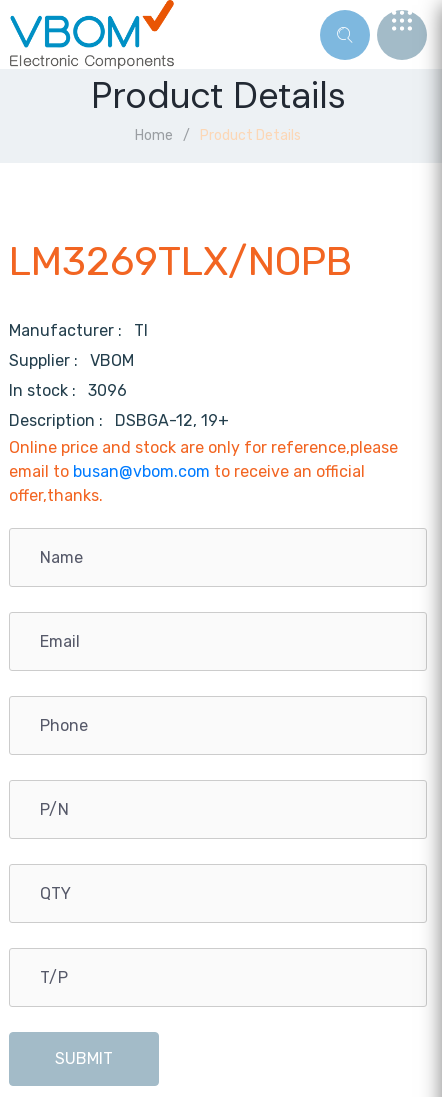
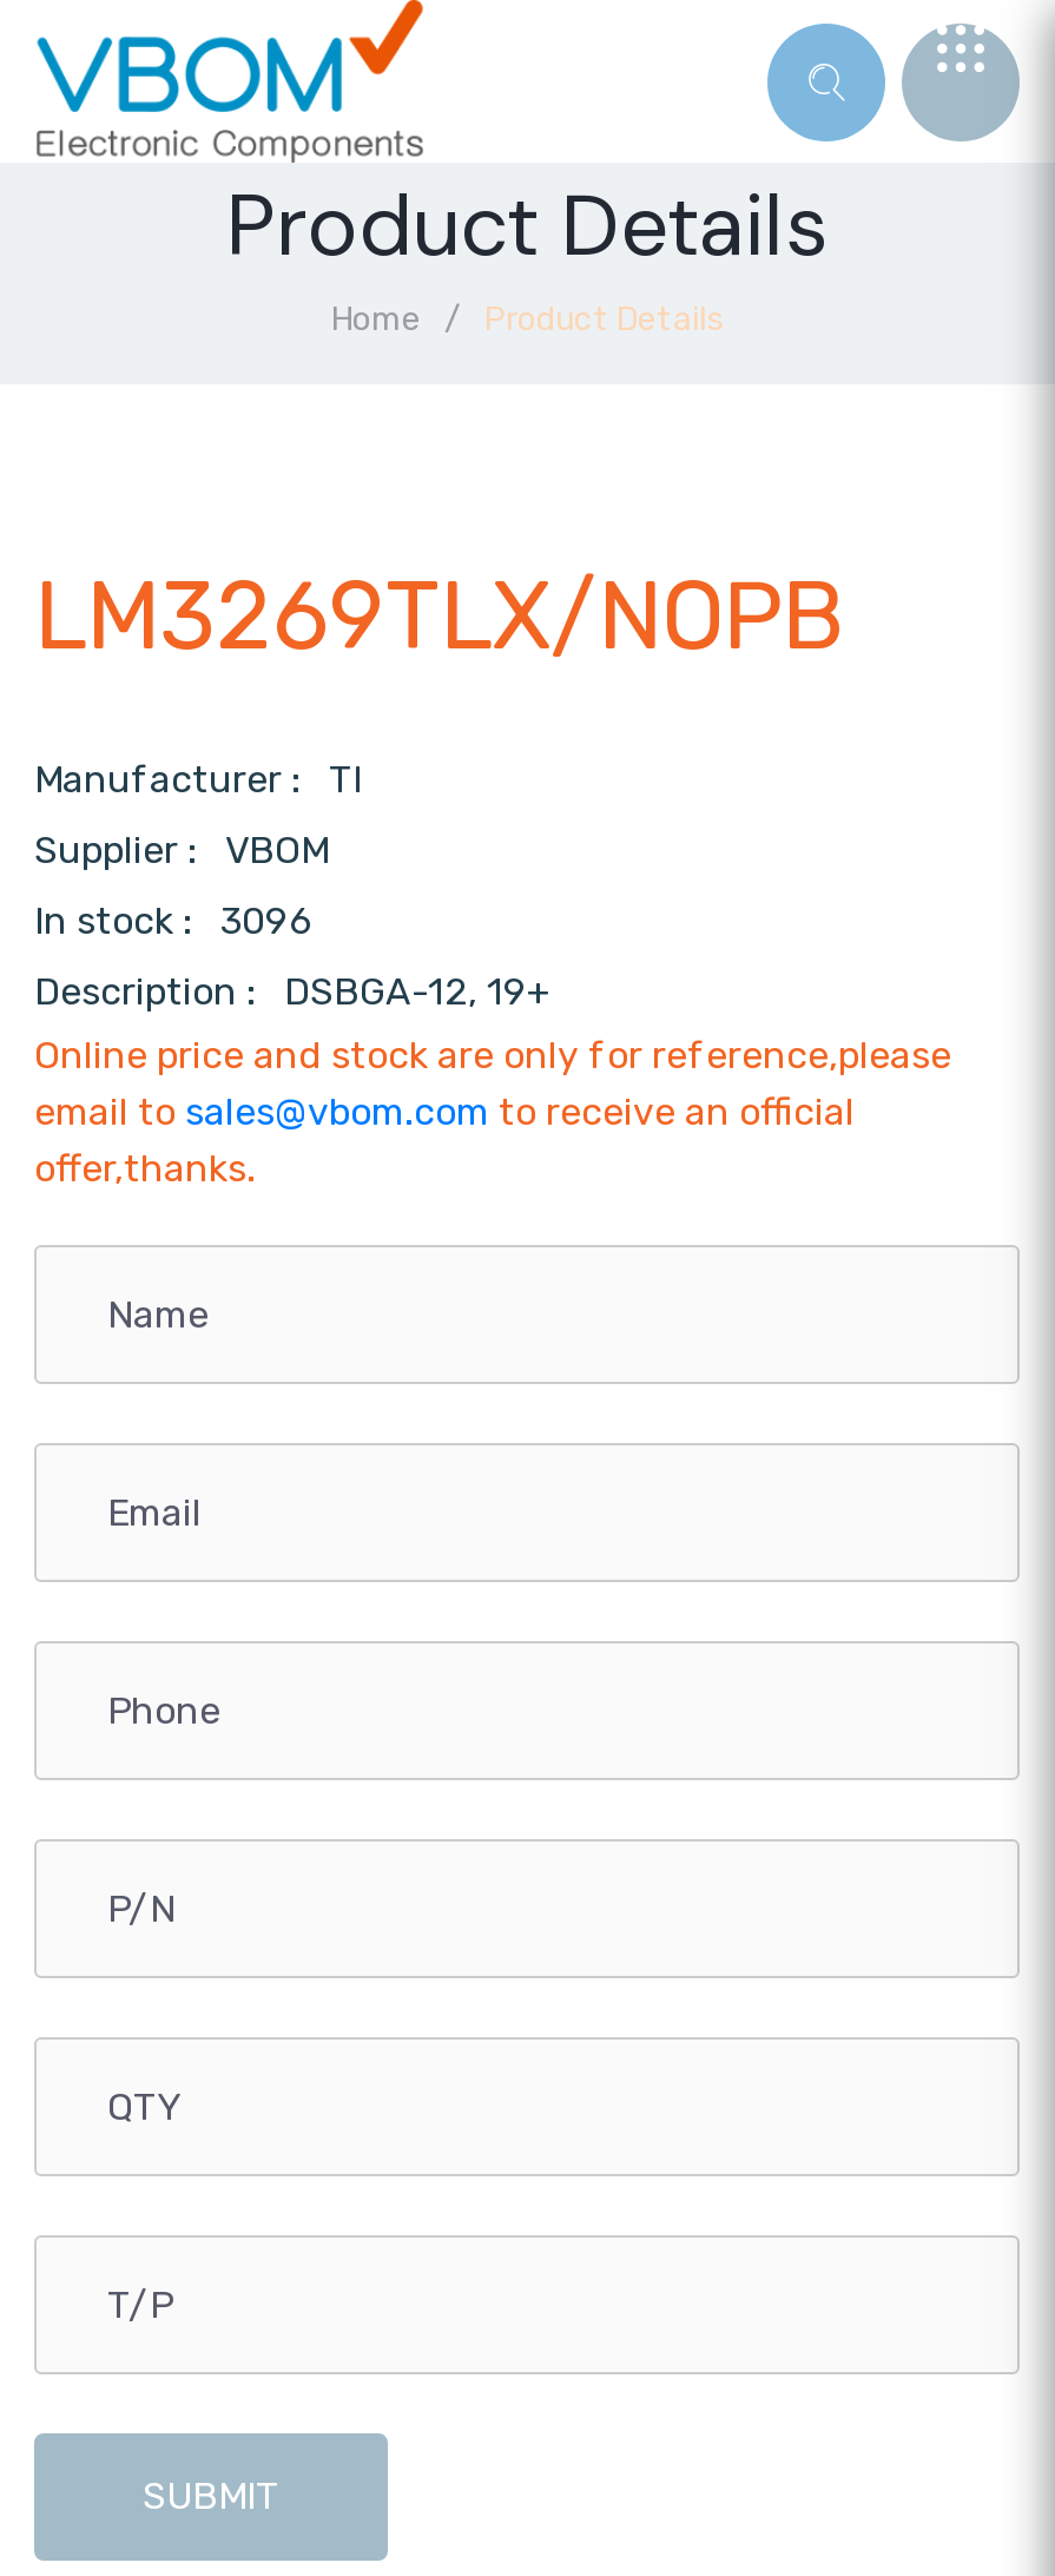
- email to busan@vbom.com to receive an official
+ email to sales@vbom.com to receive an official
